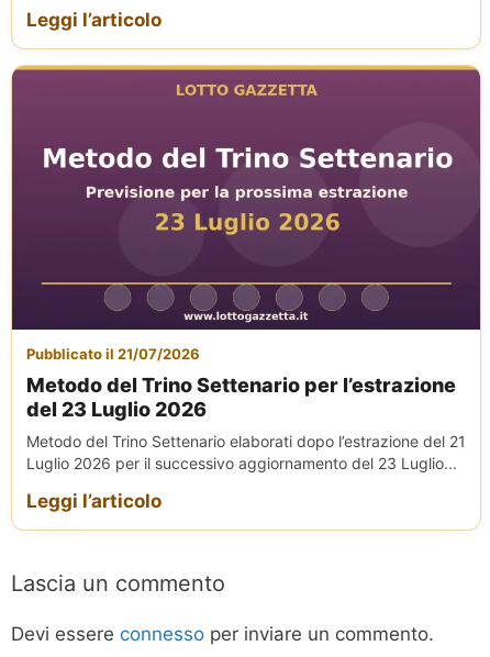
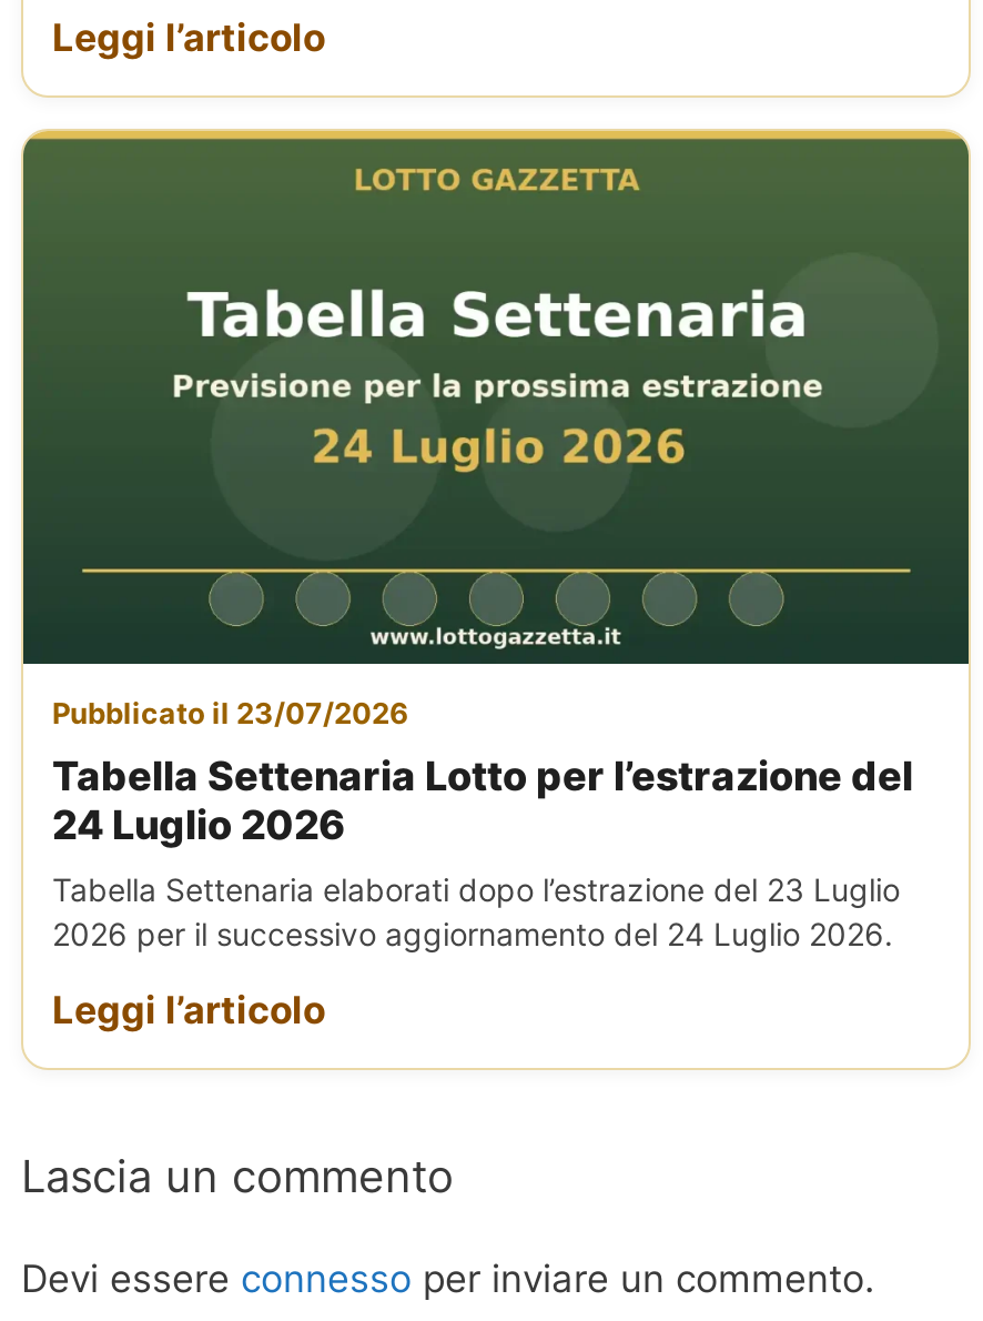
- [image]
- Pubblicato il 21/07/2026
+ [image]
+ Pubblicato il 23/07/2026

- Metodo del Trino Settenario per l’estrazione
- del 23 Luglio 2026
+ Tabella Settenaria Lotto per l’estrazione del
+ 24 Luglio 2026

- Metodo del Trino Settenario elaborati dopo l’estrazione del 21
- Luglio 2026 per il successivo aggiornamento del 23 Luglio...
+ Tabella Settenaria elaborati dopo l’estrazione del 23 Luglio
+ 2026 per il successivo aggiornamento del 24 Luglio 2026.
